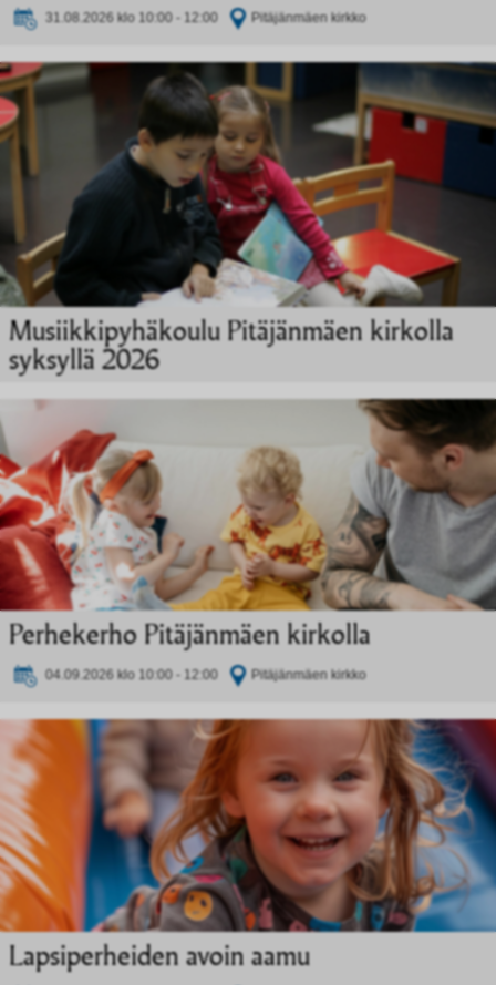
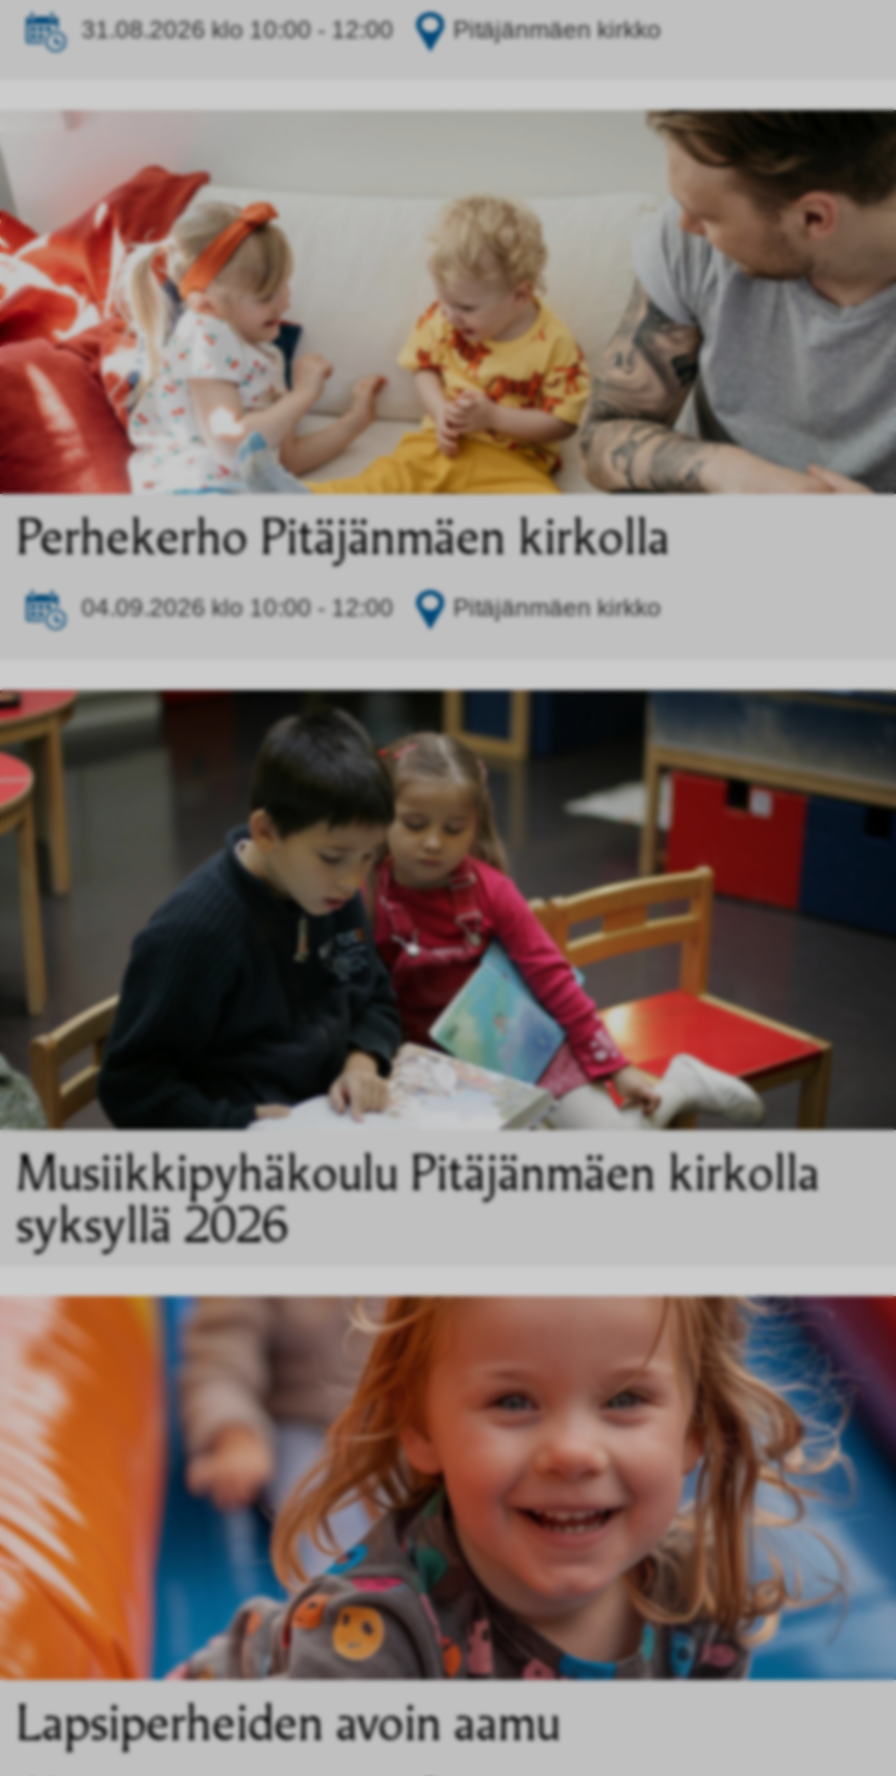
moved down: [image] | Musiikkipyhäkoulu Pitäjänmäen kirkolla | syksyllä 2026

moved up: [image] | Perhekerho Pitäjänmäen kirkolla | 04.09.2026 klo 10:00 - 12:00
